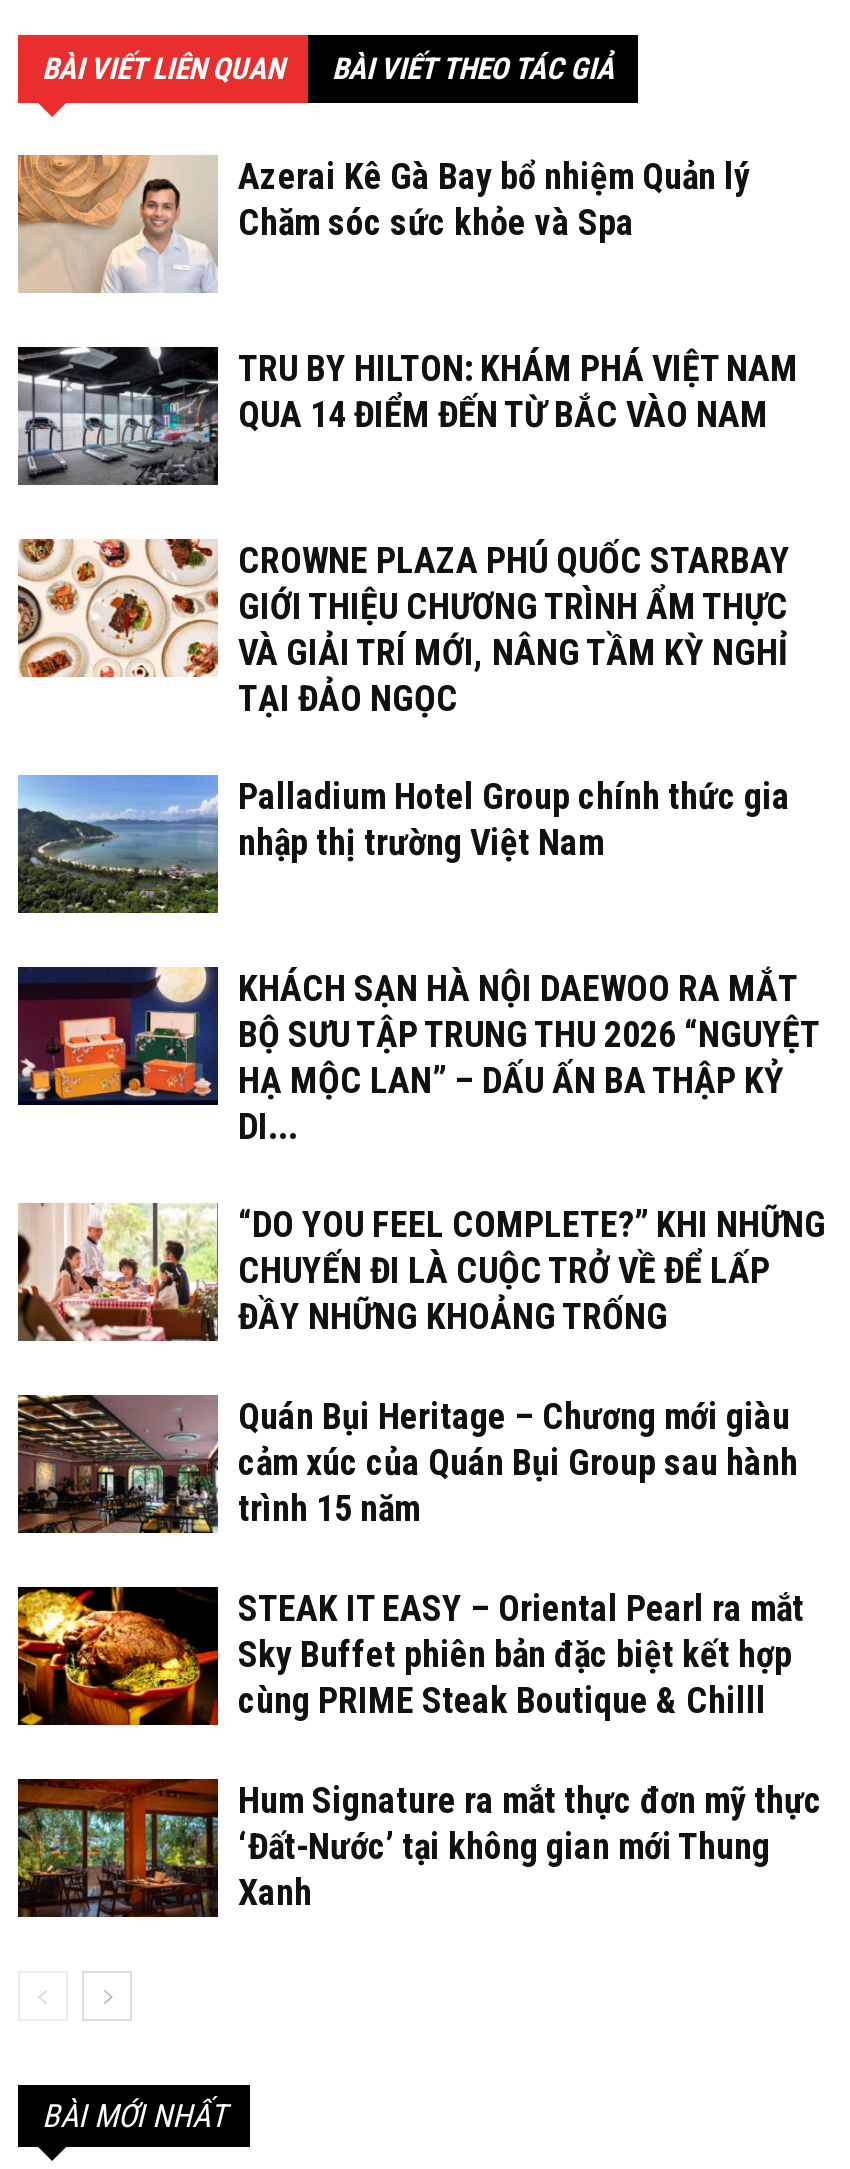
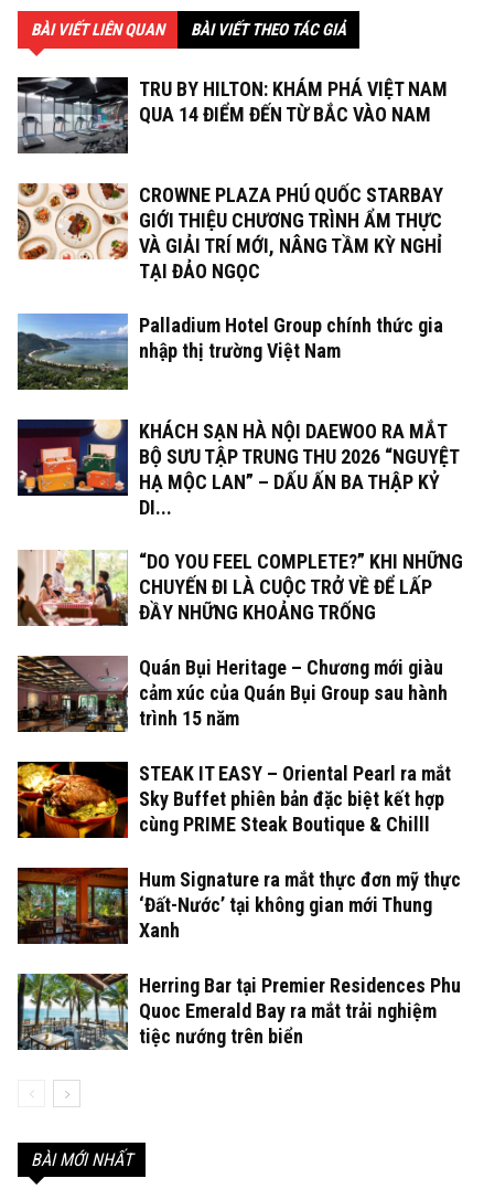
- [image]
- Azerai Kê Gà Bay bổ nhiệm Quản lý
- Chăm sóc sức khỏe và Spa

moved up: [image] | TRU BY HILTON: KHÁM PHÁ VIỆT NAM | QUA 14 ĐIỂM ĐẾN TỪ BẮC VÀO NAM | ... | ‘Đất-Nước’ tại không gian mới Thung | Xanh

+ [image]
+ Herring Bar tại Premier Residences Phu
+ Quoc Emerald Bay ra mắt trải nghiệm
+ tiệc nướng trên biển
